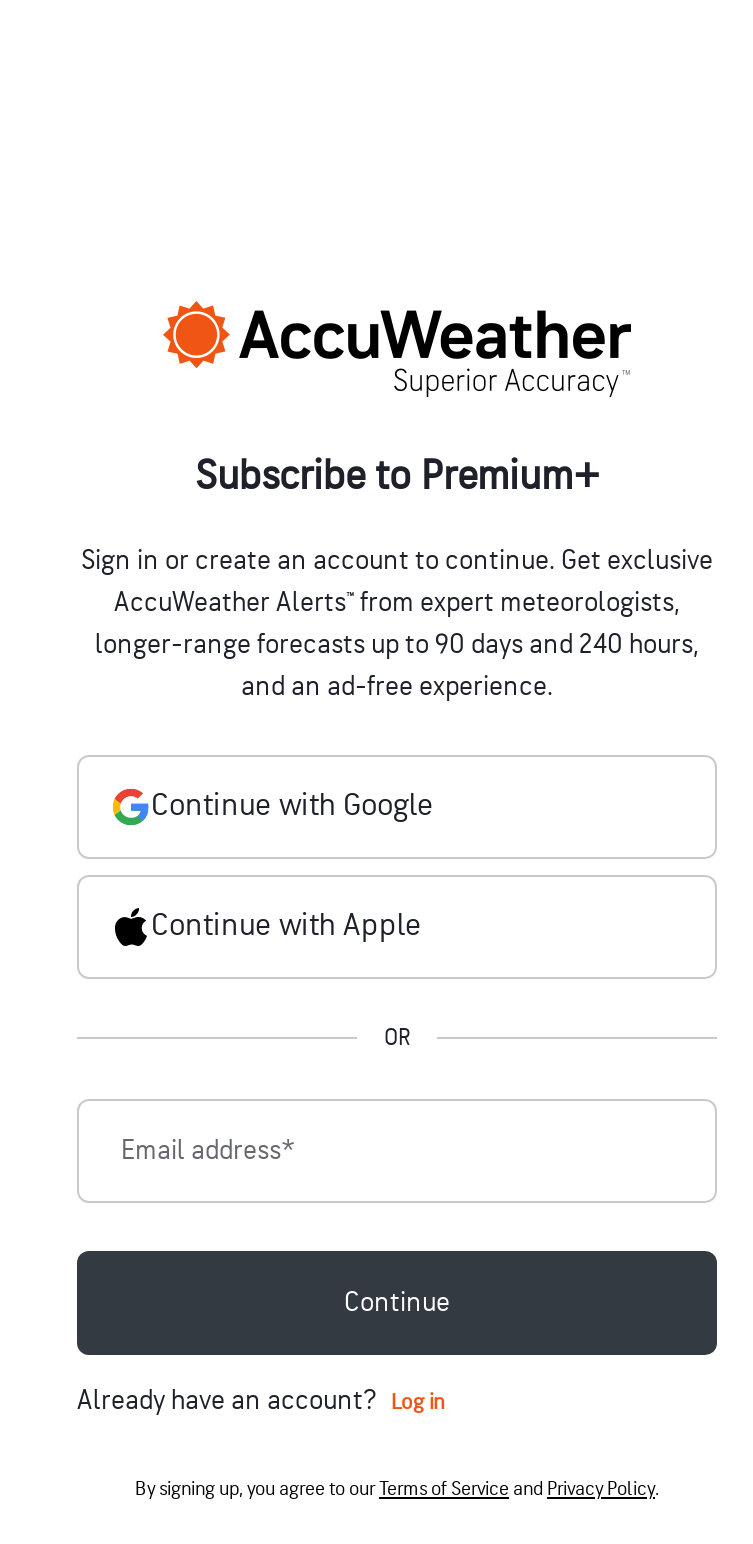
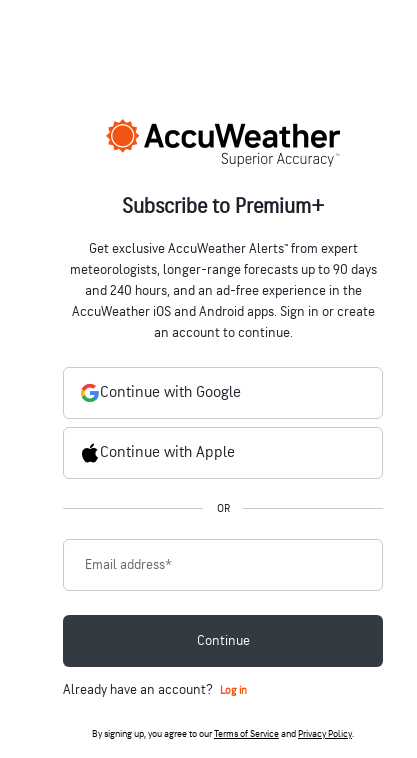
- Sign in or create an account to continue. Get exclusive
- AccuWeather Alerts™ from expert meteorologists,
- longer-range forecasts up to 90 days and 240 hours,
- and an ad-free experience.
+ Get exclusive AccuWeather Alerts™ from expert
+ meteorologists, longer-range forecasts up to 90 days
+ and 240 hours, and an ad-free experience in the
+ AccuWeather iOS and Android apps. Sign in or create
+ an account to continue.
